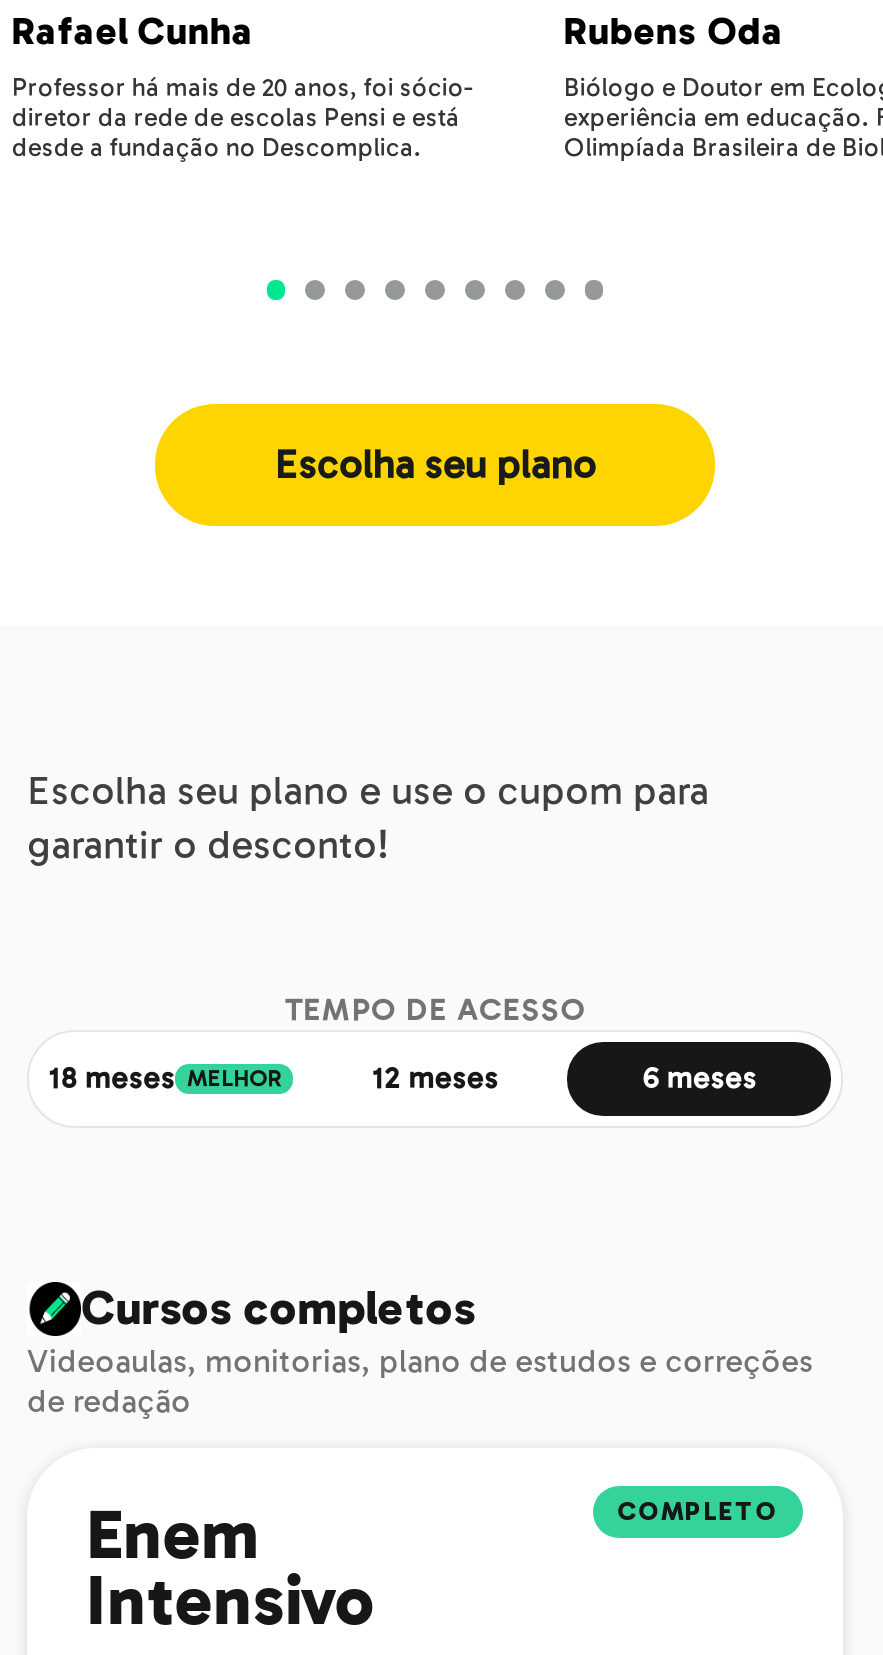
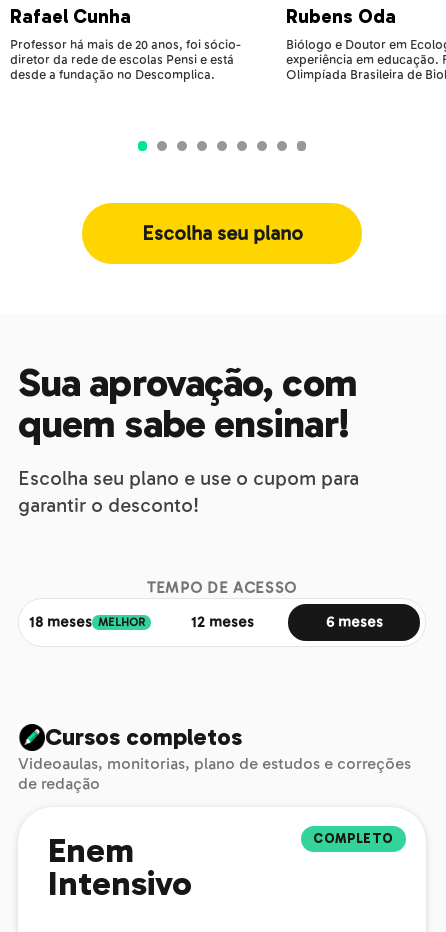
+ Sua aprovação, com
+ quem sabe ensinar!
